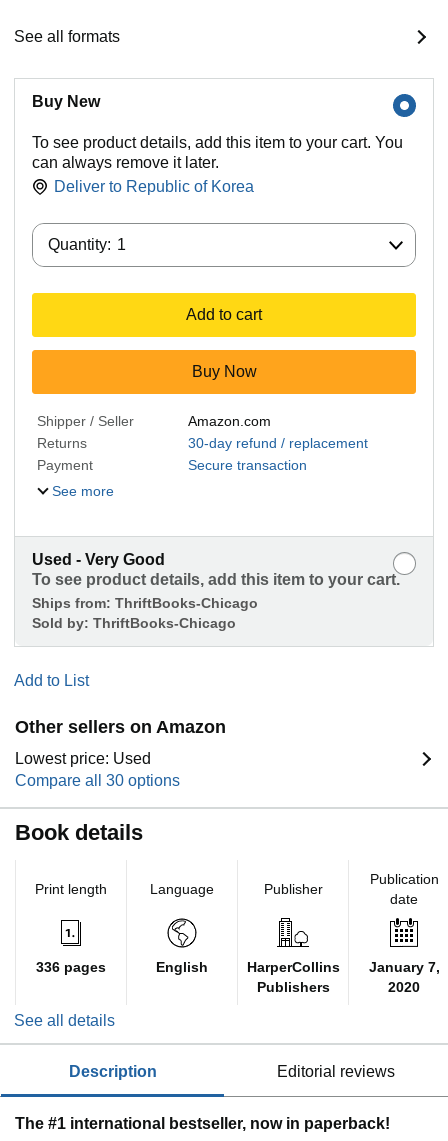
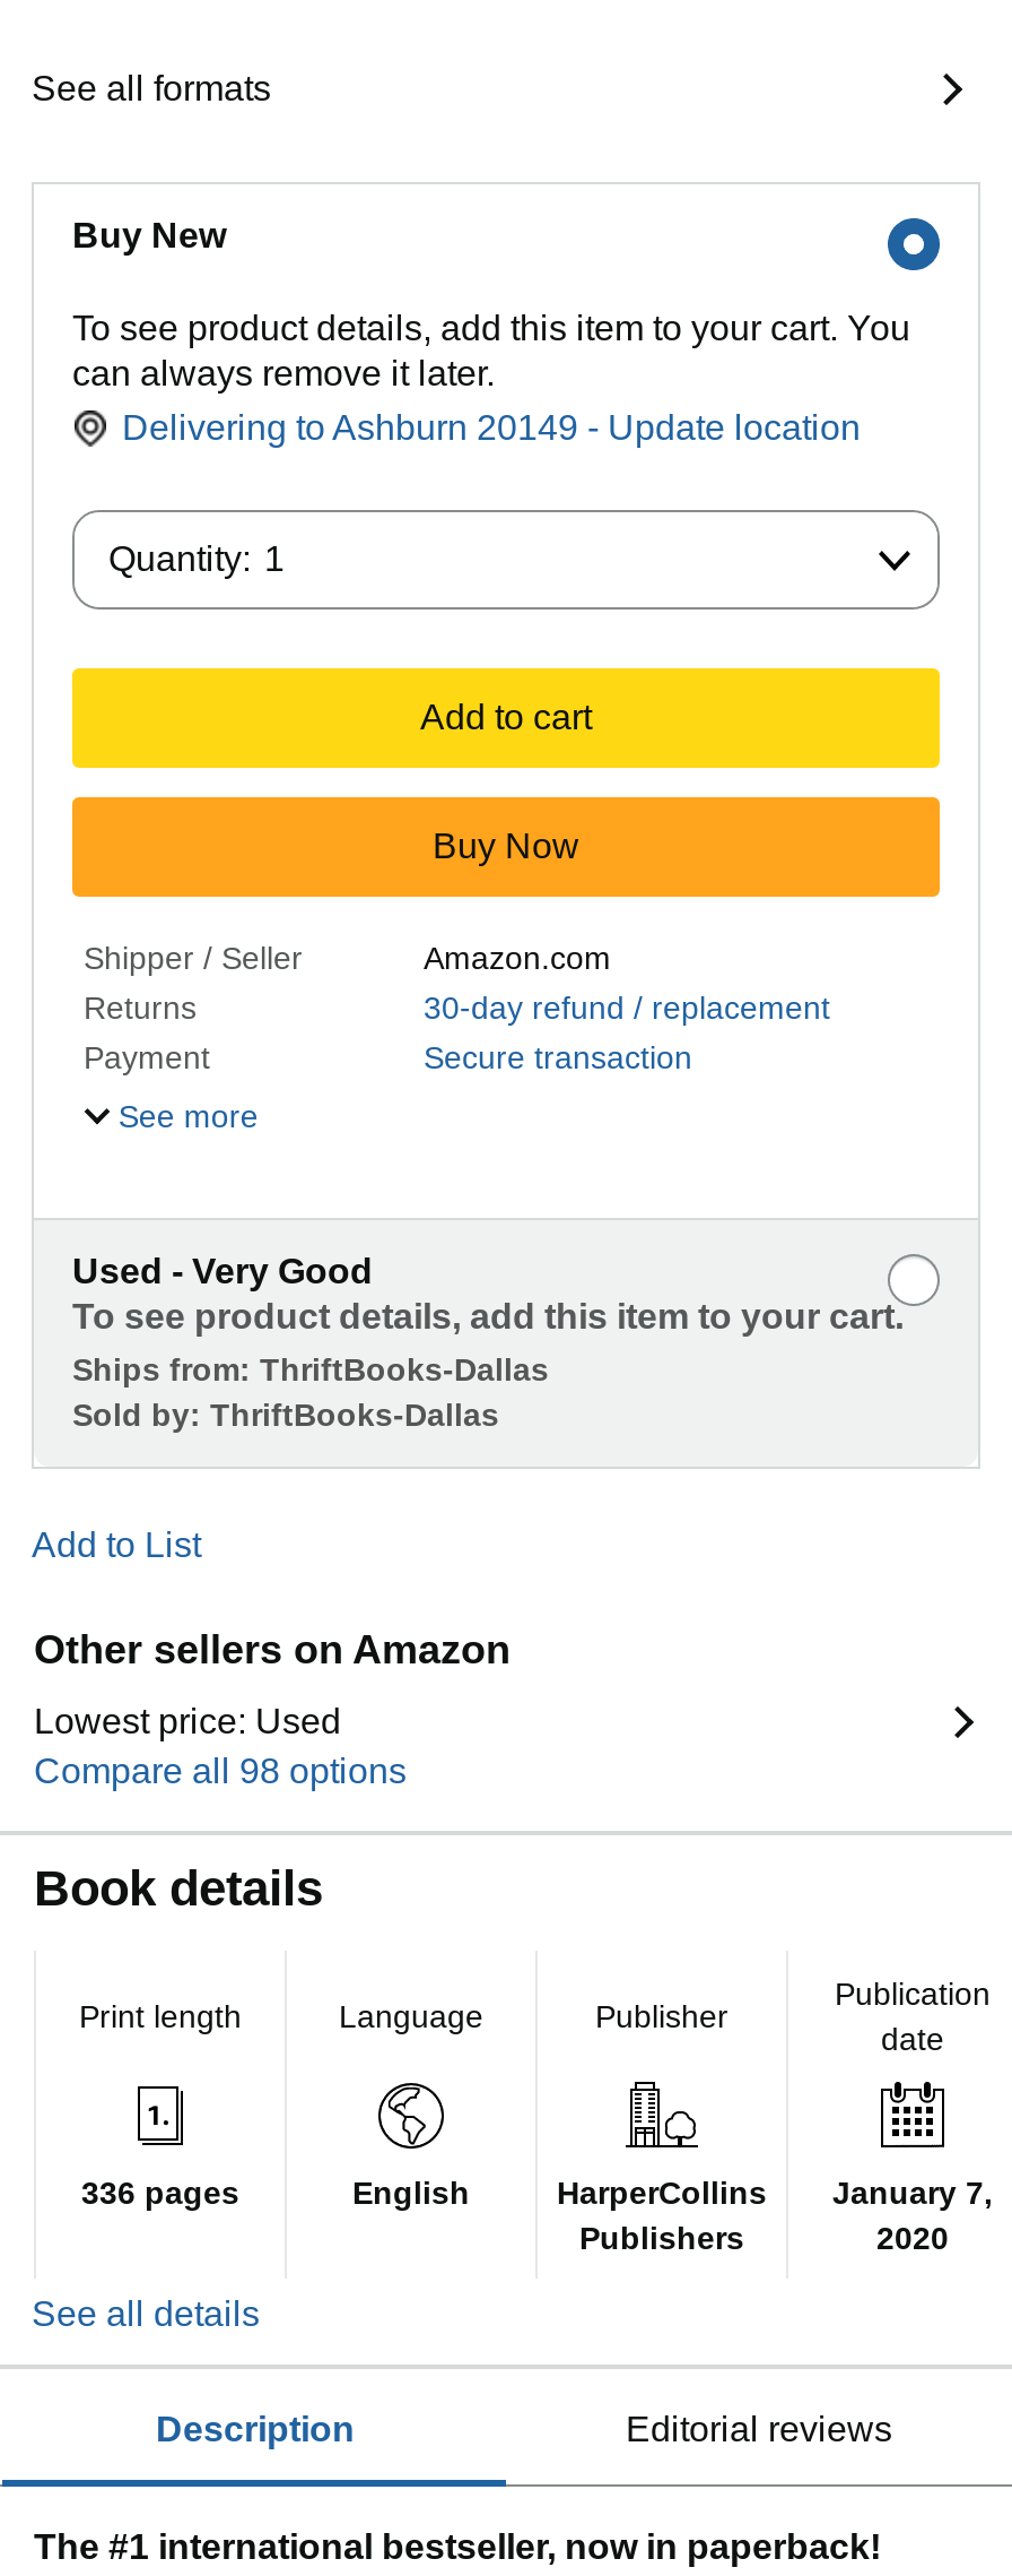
- Deliver to Republic of Korea
+ Delivering to Ashburn 20149 - Update location

- Ships from: ThriftBooks-Chicago
+ Ships from: ThriftBooks-Dallas

- Sold by: ThriftBooks-Chicago
+ Sold by: ThriftBooks-Dallas

- Compare all 30 options
+ Compare all 98 options
